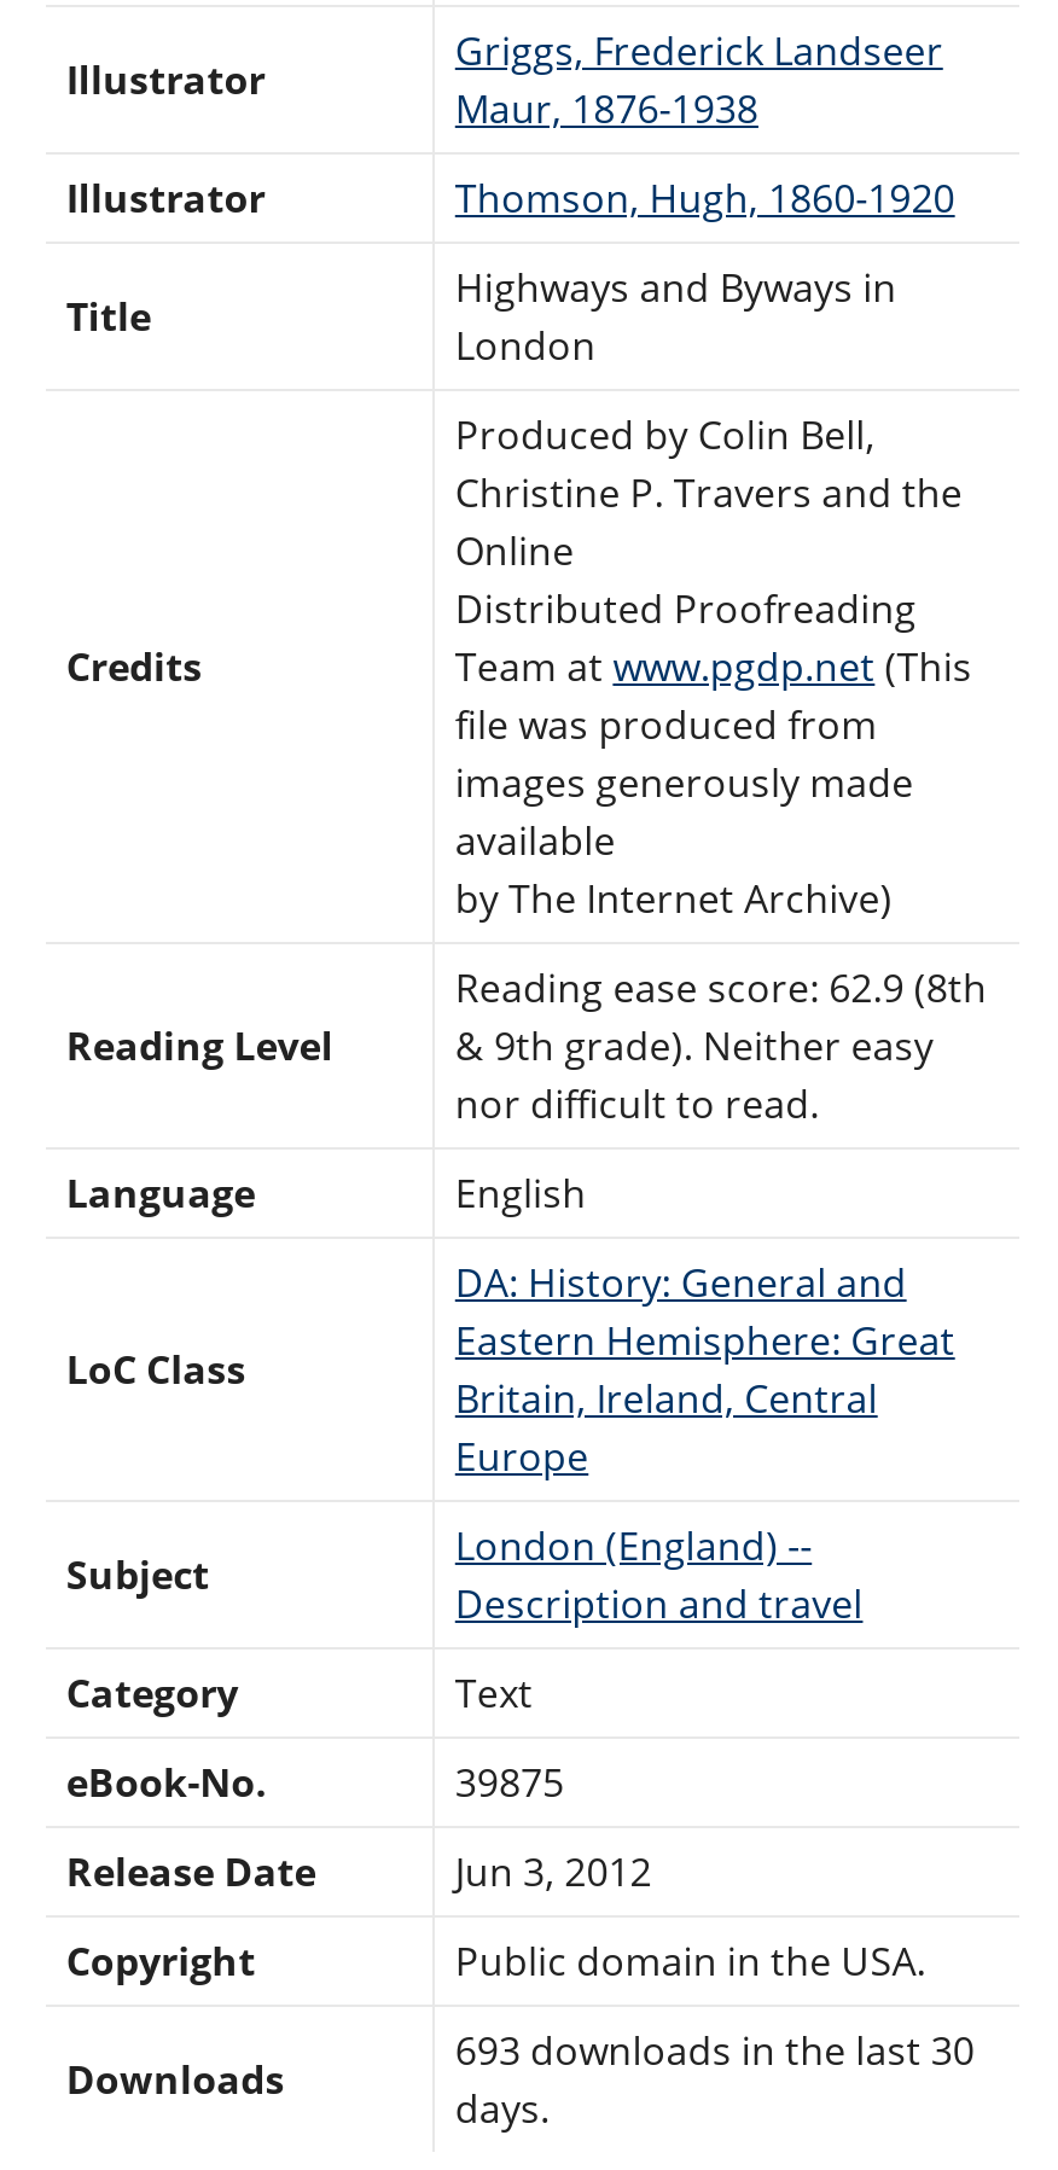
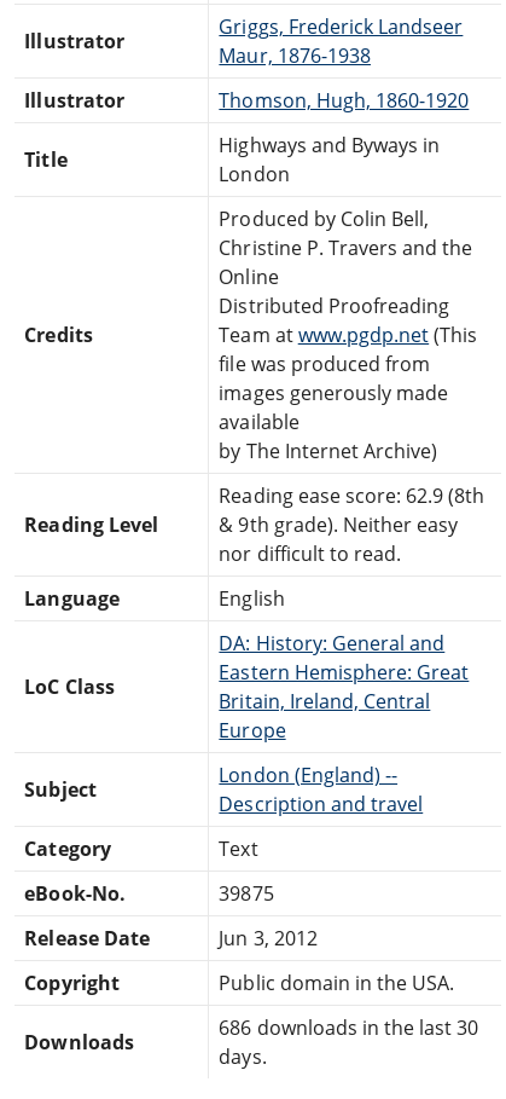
- 693 downloads in the last 30
+ 686 downloads in the last 30
